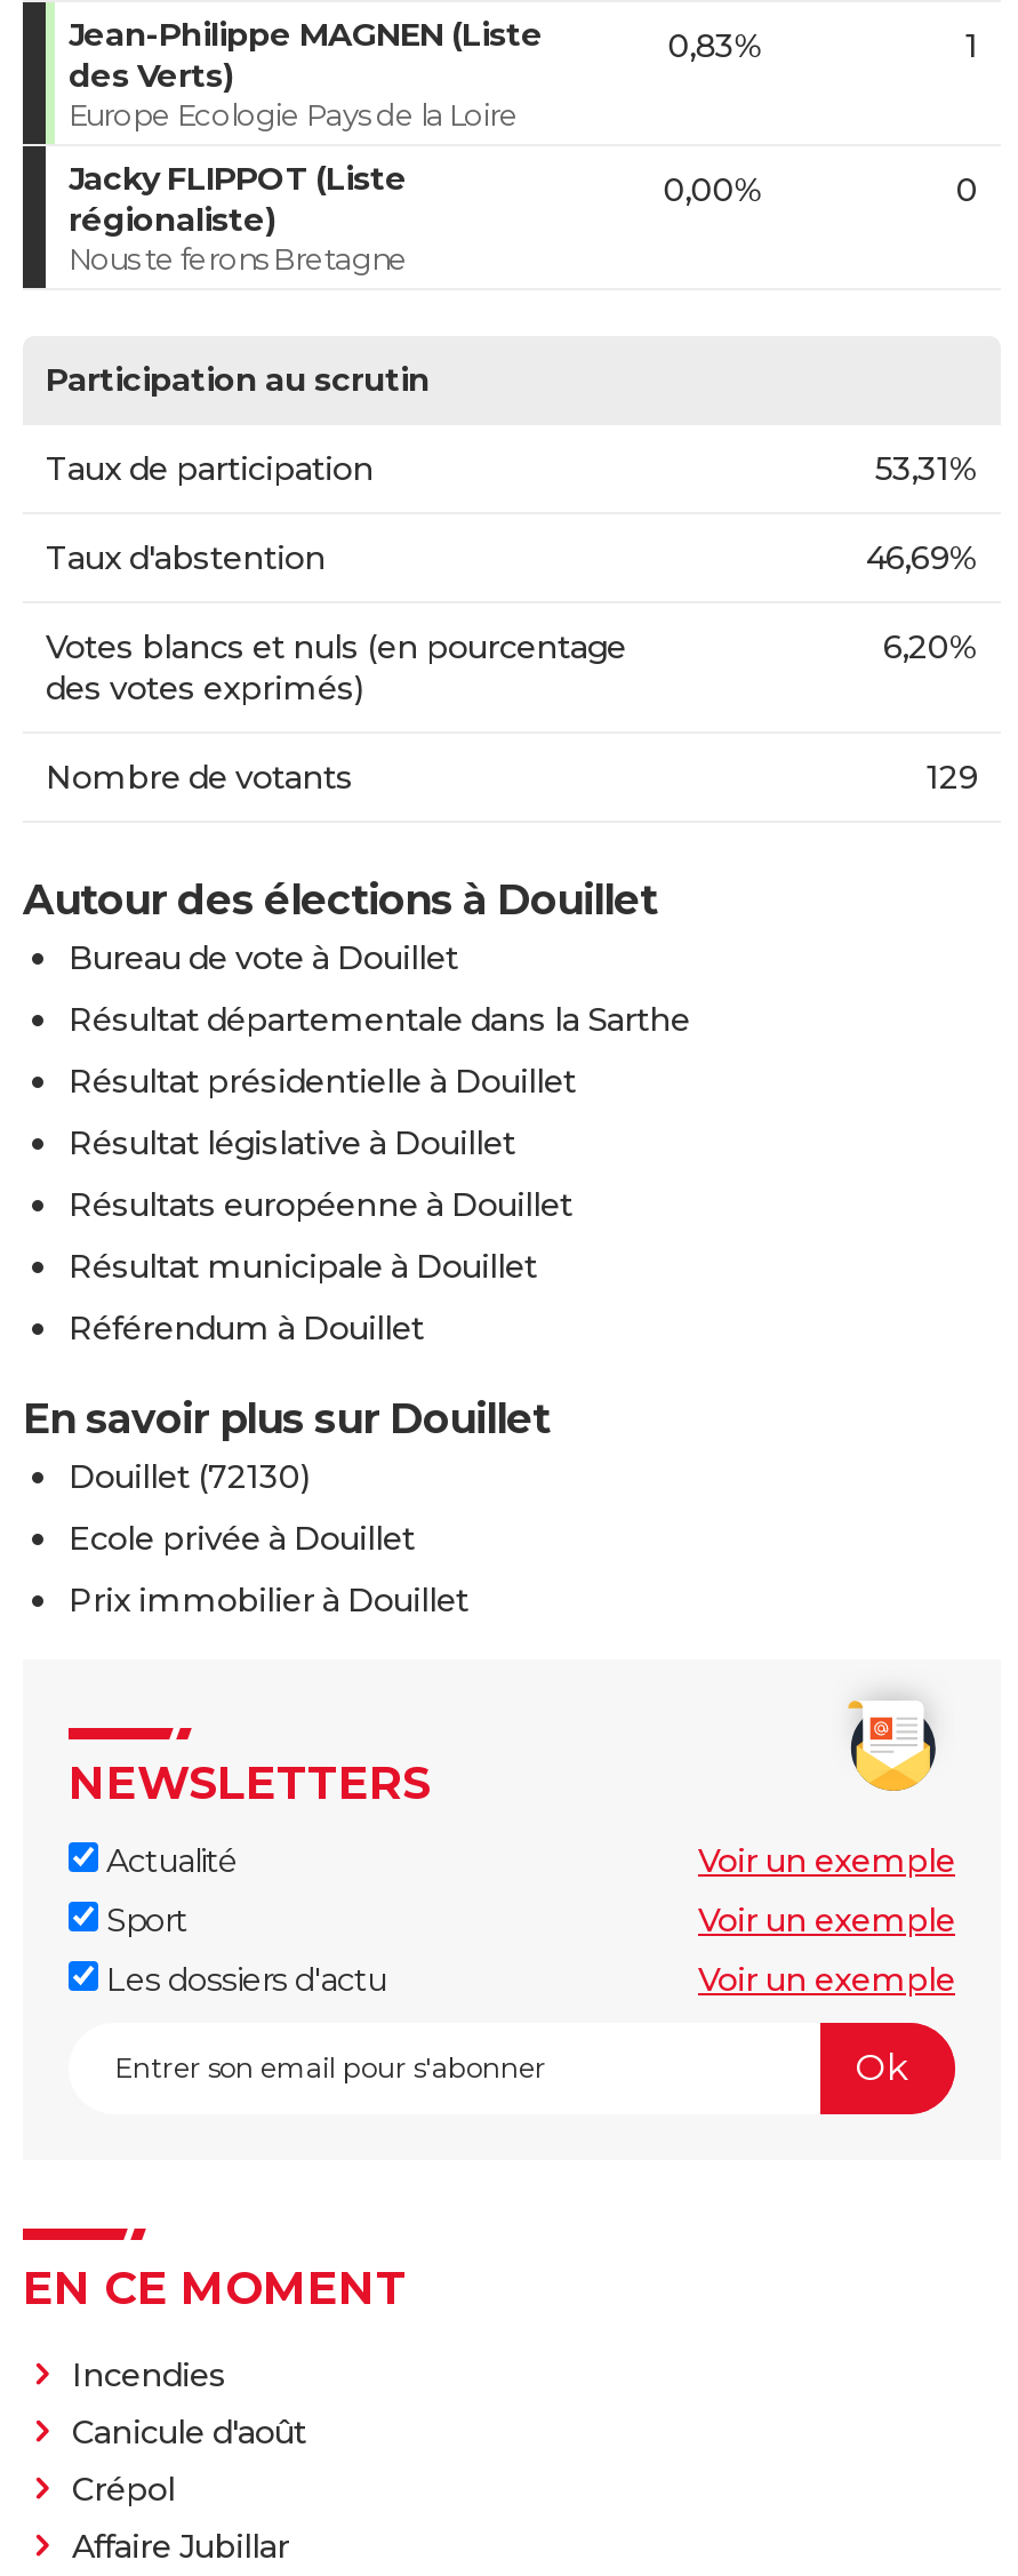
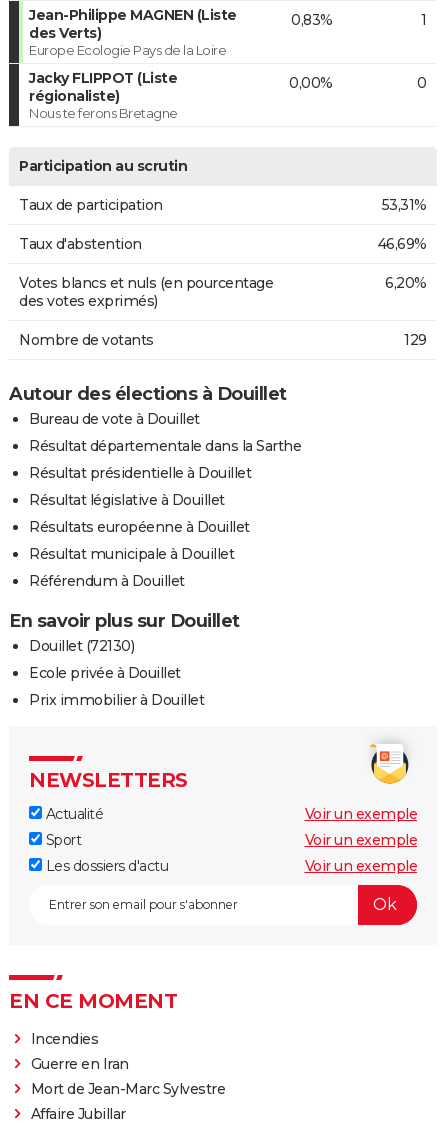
- Canicule d'août
- Crépol
+ Guerre en Iran
+ Mort de Jean-Marc Sylvestre
